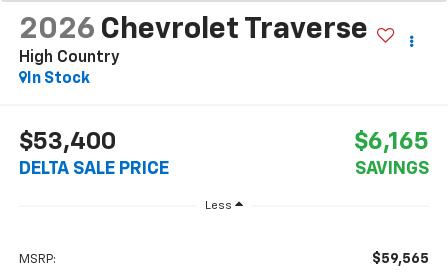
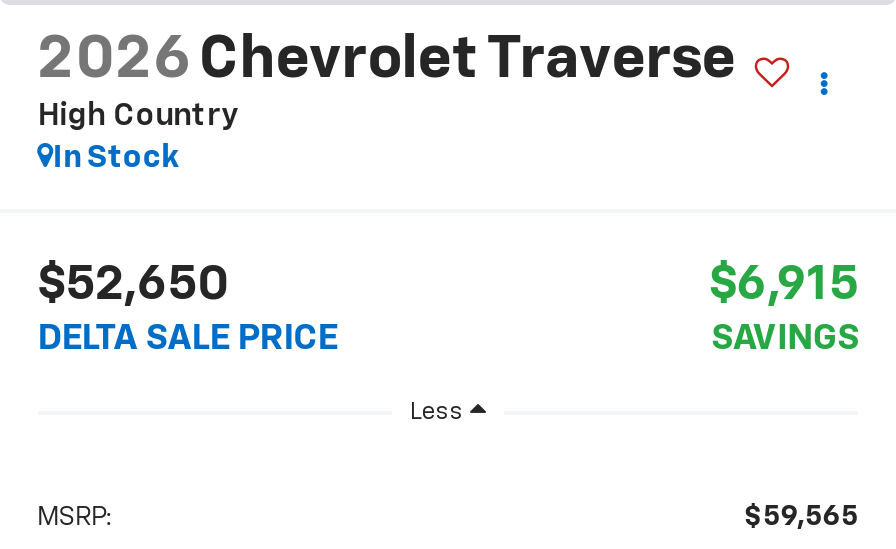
- $53,400
+ $52,650

- $6,165
+ $6,915
